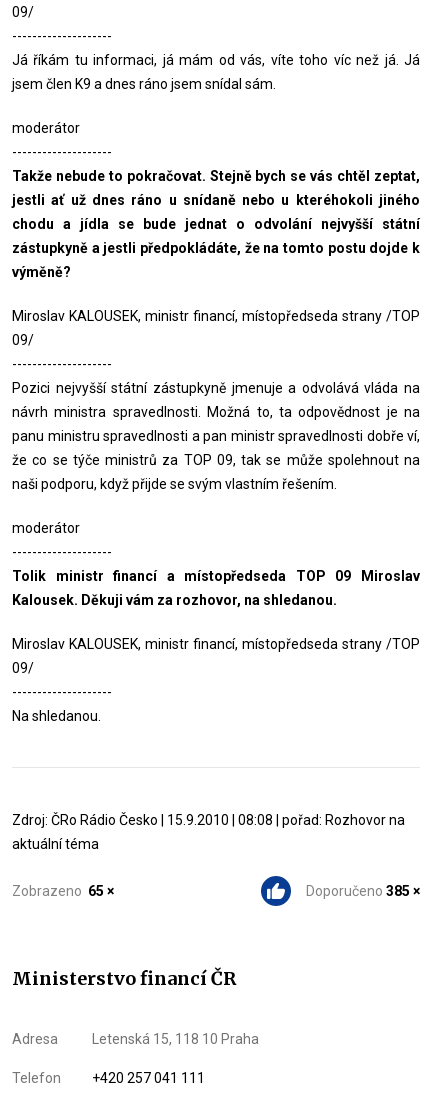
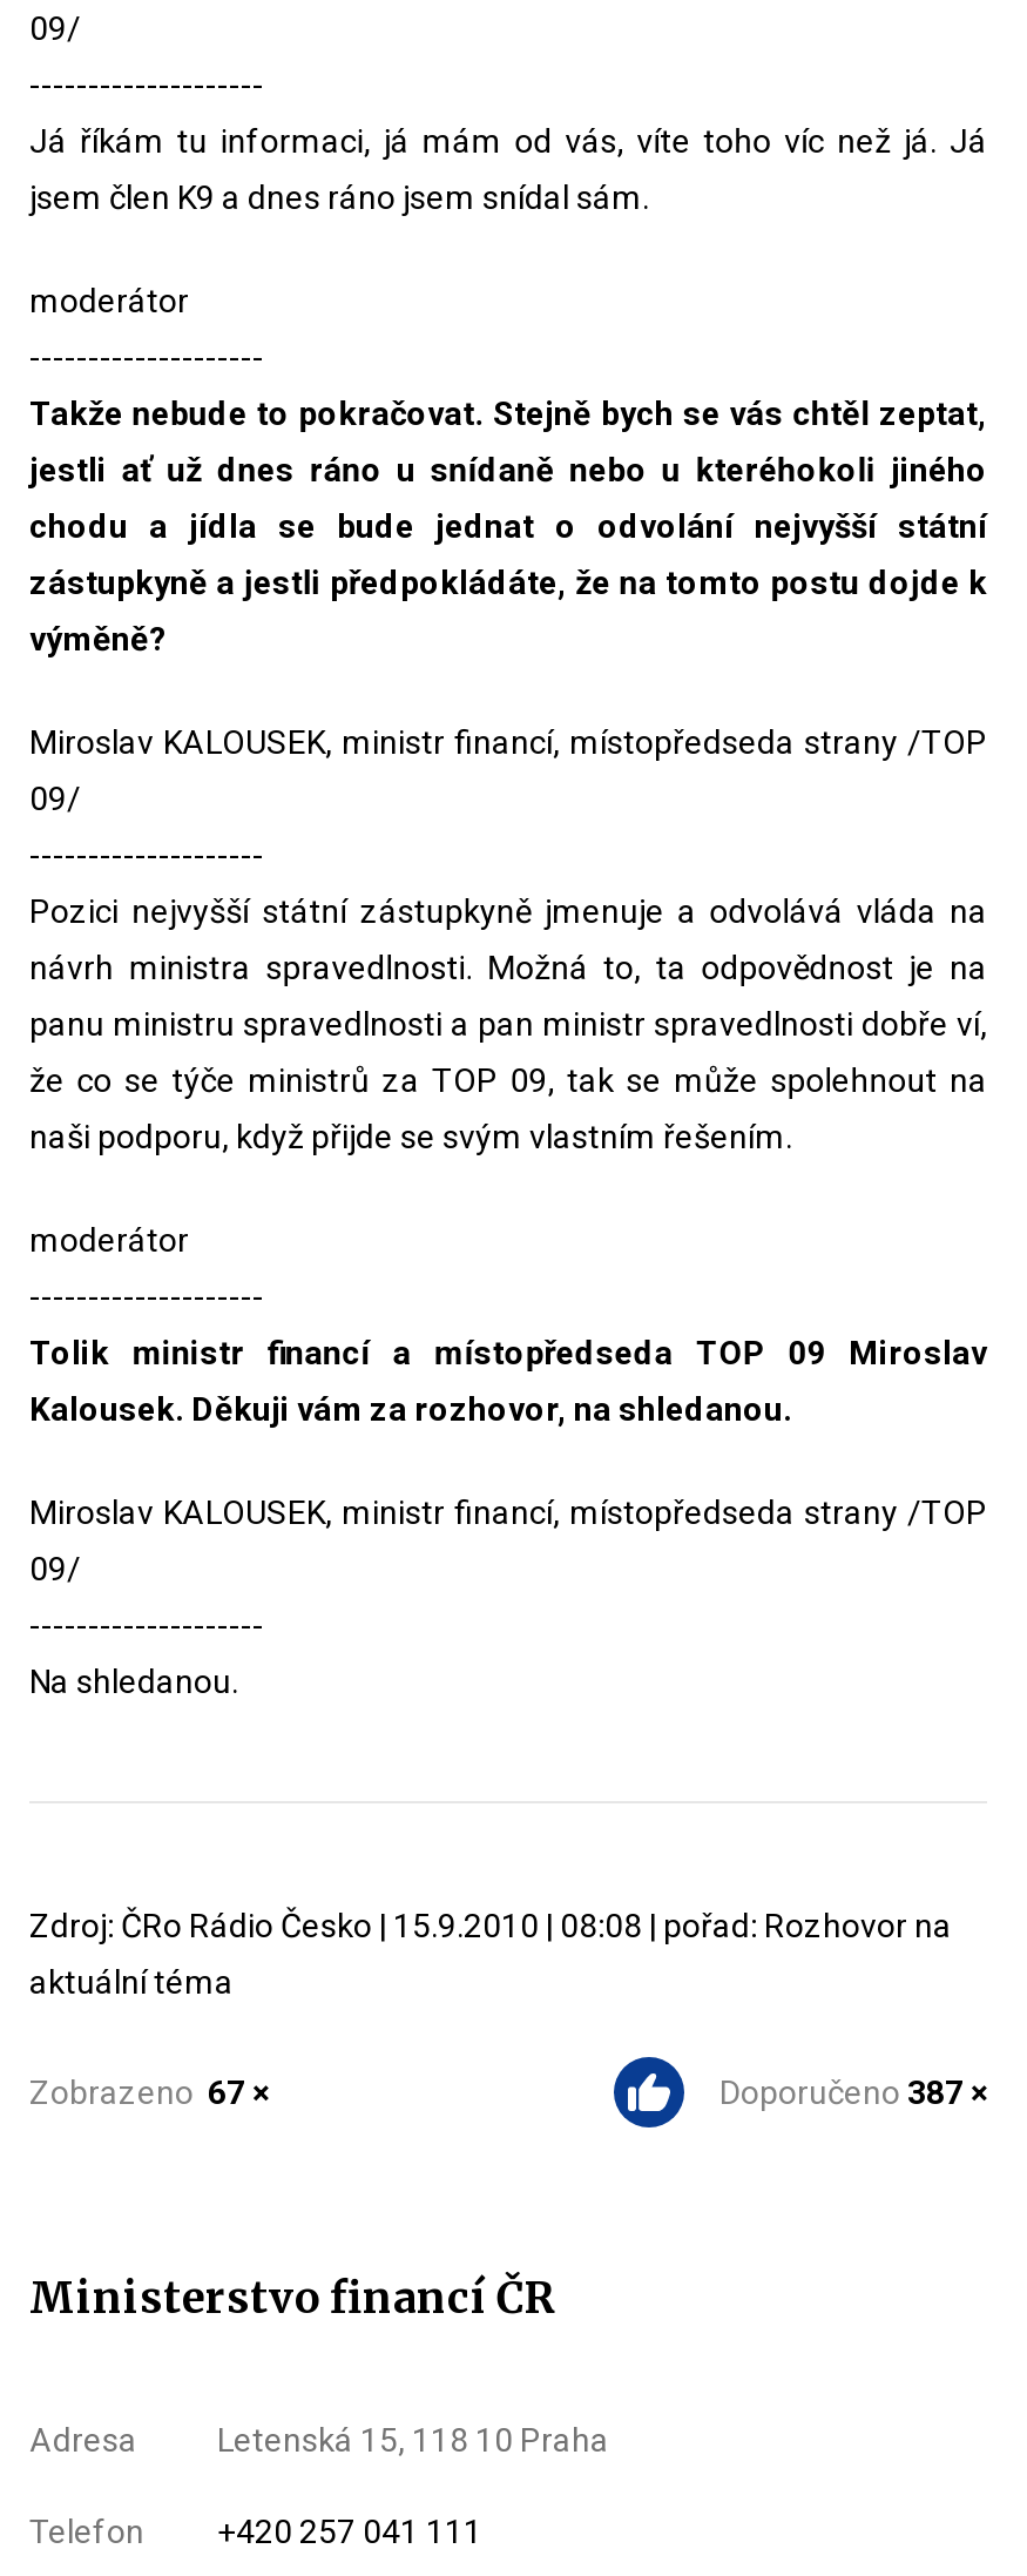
- Zobrazeno 65 ×
+ Zobrazeno 67 ×

- Doporučeno 385 ×
+ Doporučeno 387 ×
